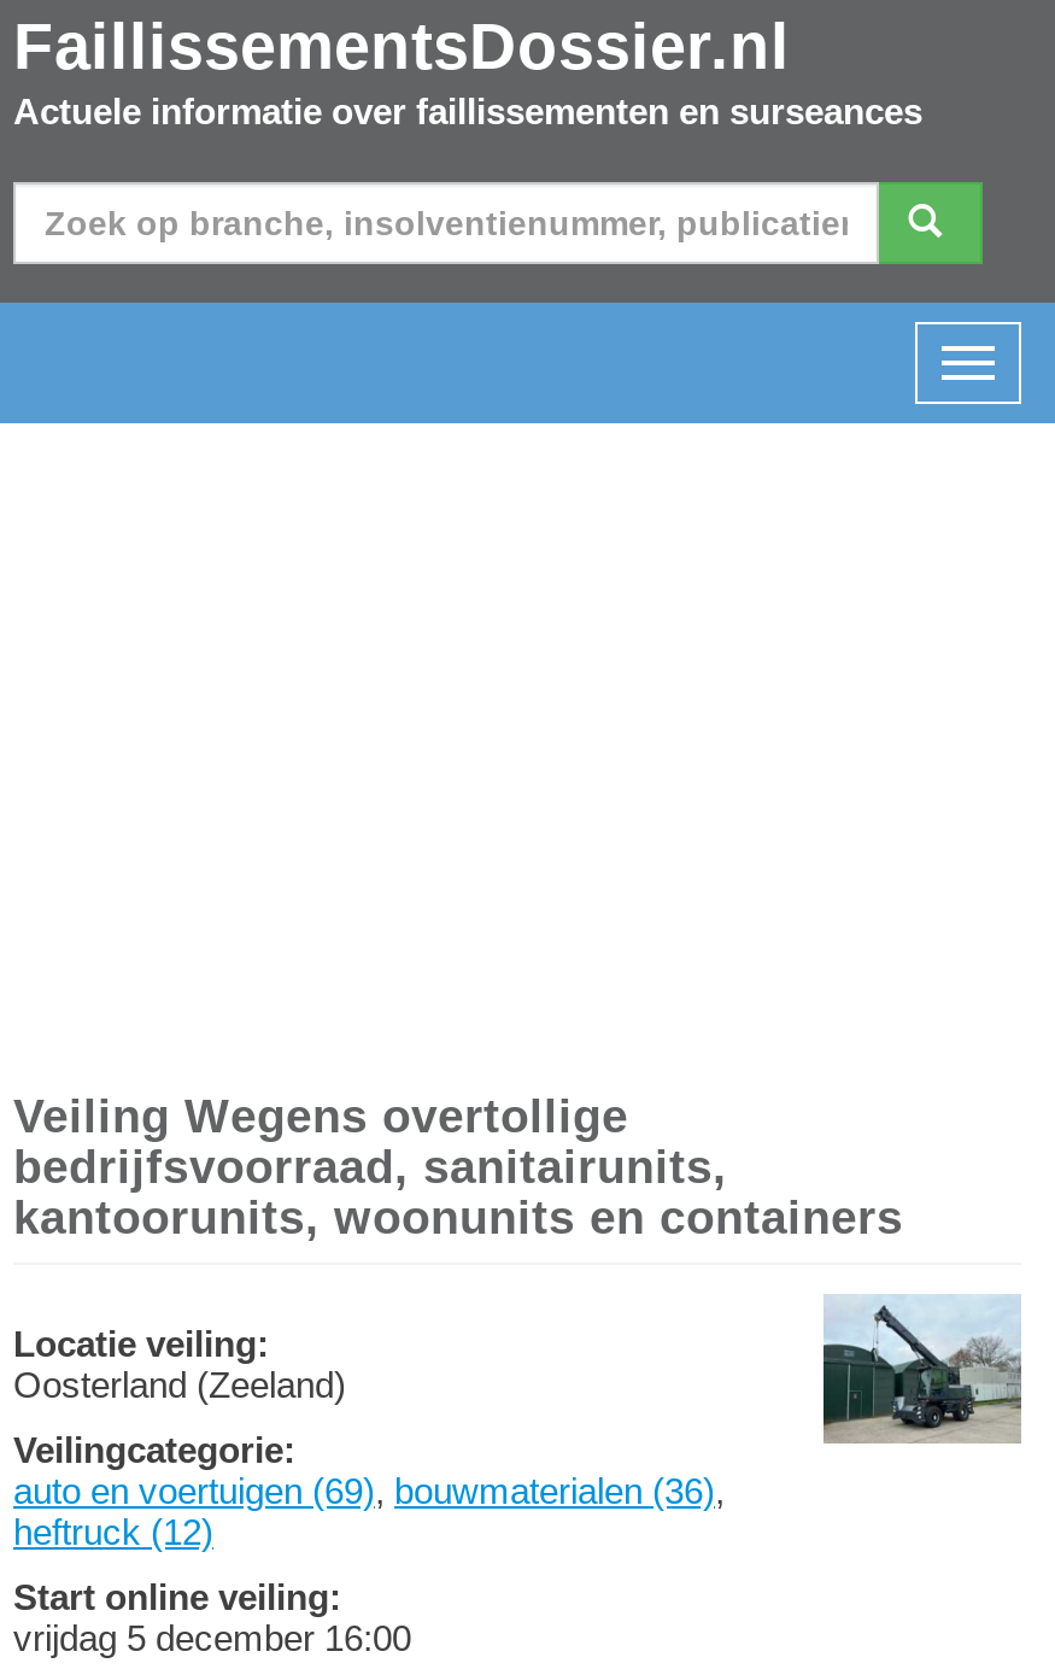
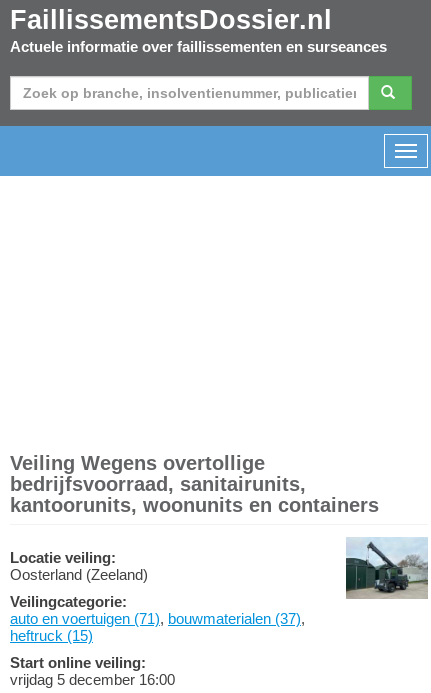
- auto en voertuigen (69), bouwmaterialen (36),
+ auto en voertuigen (71), bouwmaterialen (37),

- heftruck (12)
+ heftruck (15)
